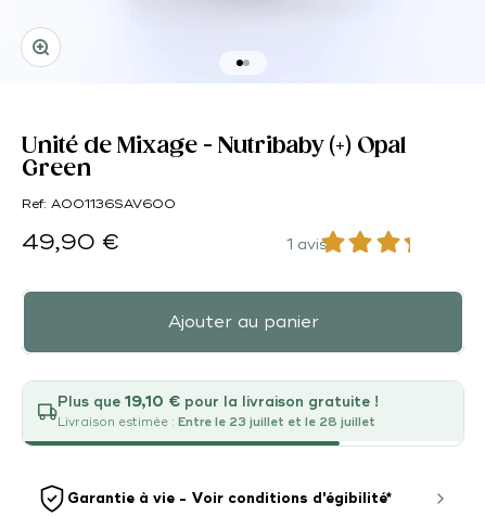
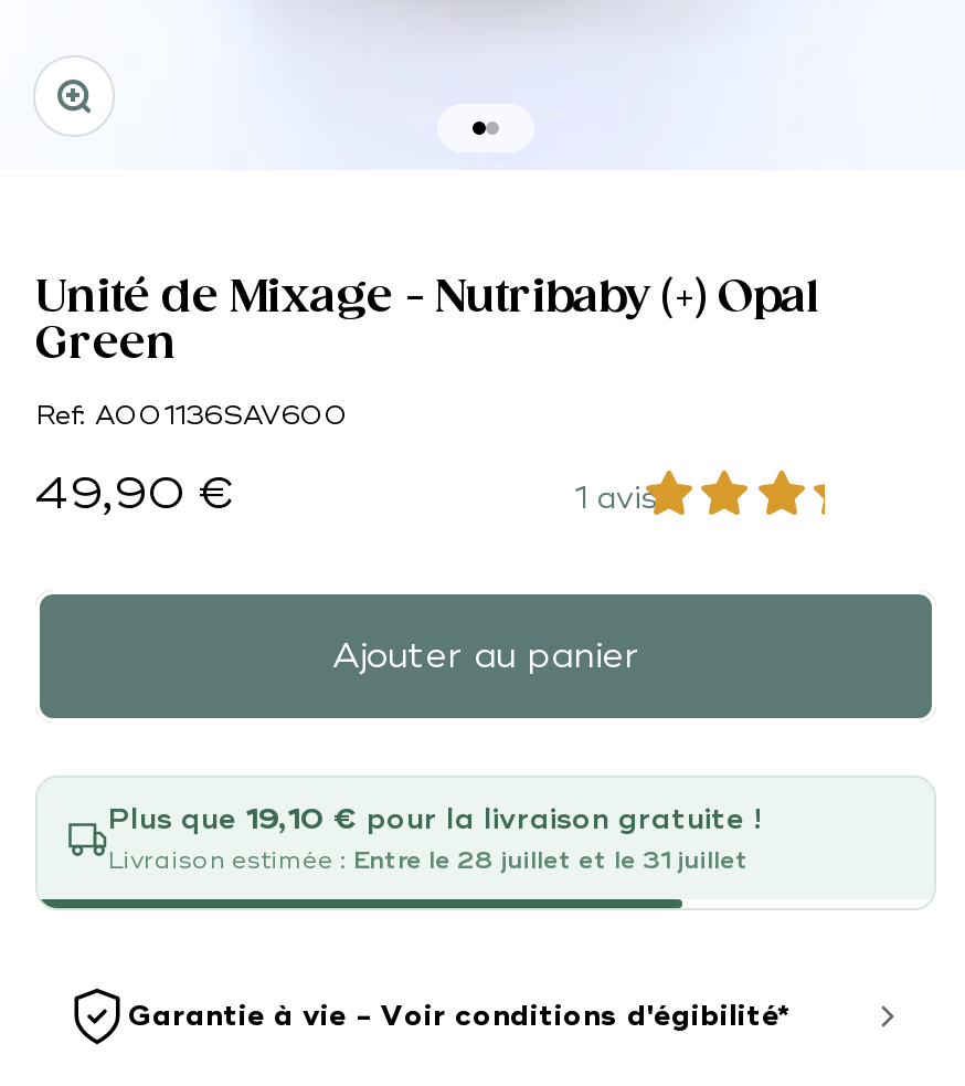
- Livraison estimée : Entre le 23 juillet et le 28 juillet
+ Livraison estimée : Entre le 28 juillet et le 31 juillet
